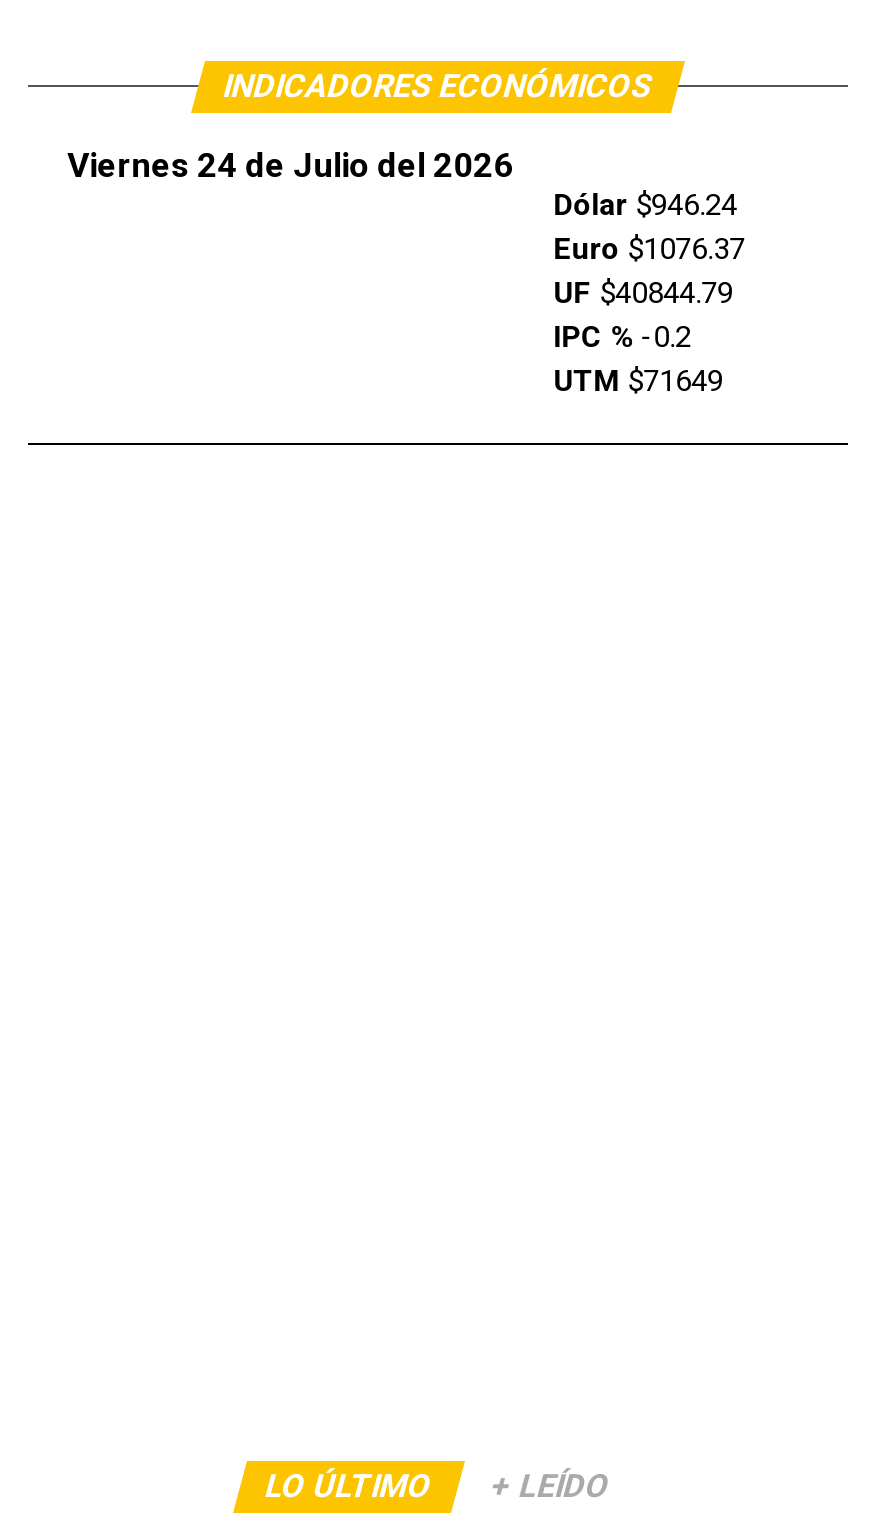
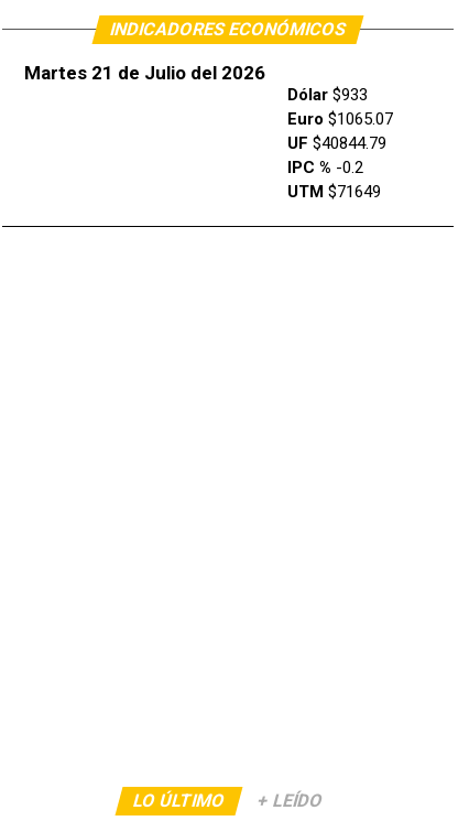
- Viernes 24 de Julio del 2026
+ Martes 21 de Julio del 2026

- Dólar $946.24
+ Dólar $933

- Euro $1076.37
+ Euro $1065.07
